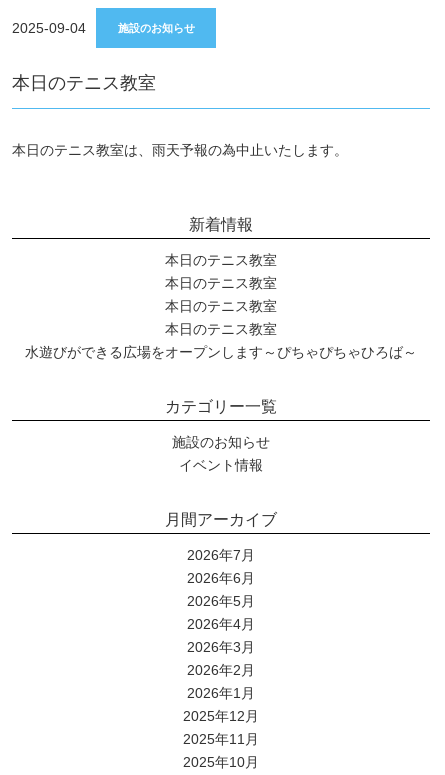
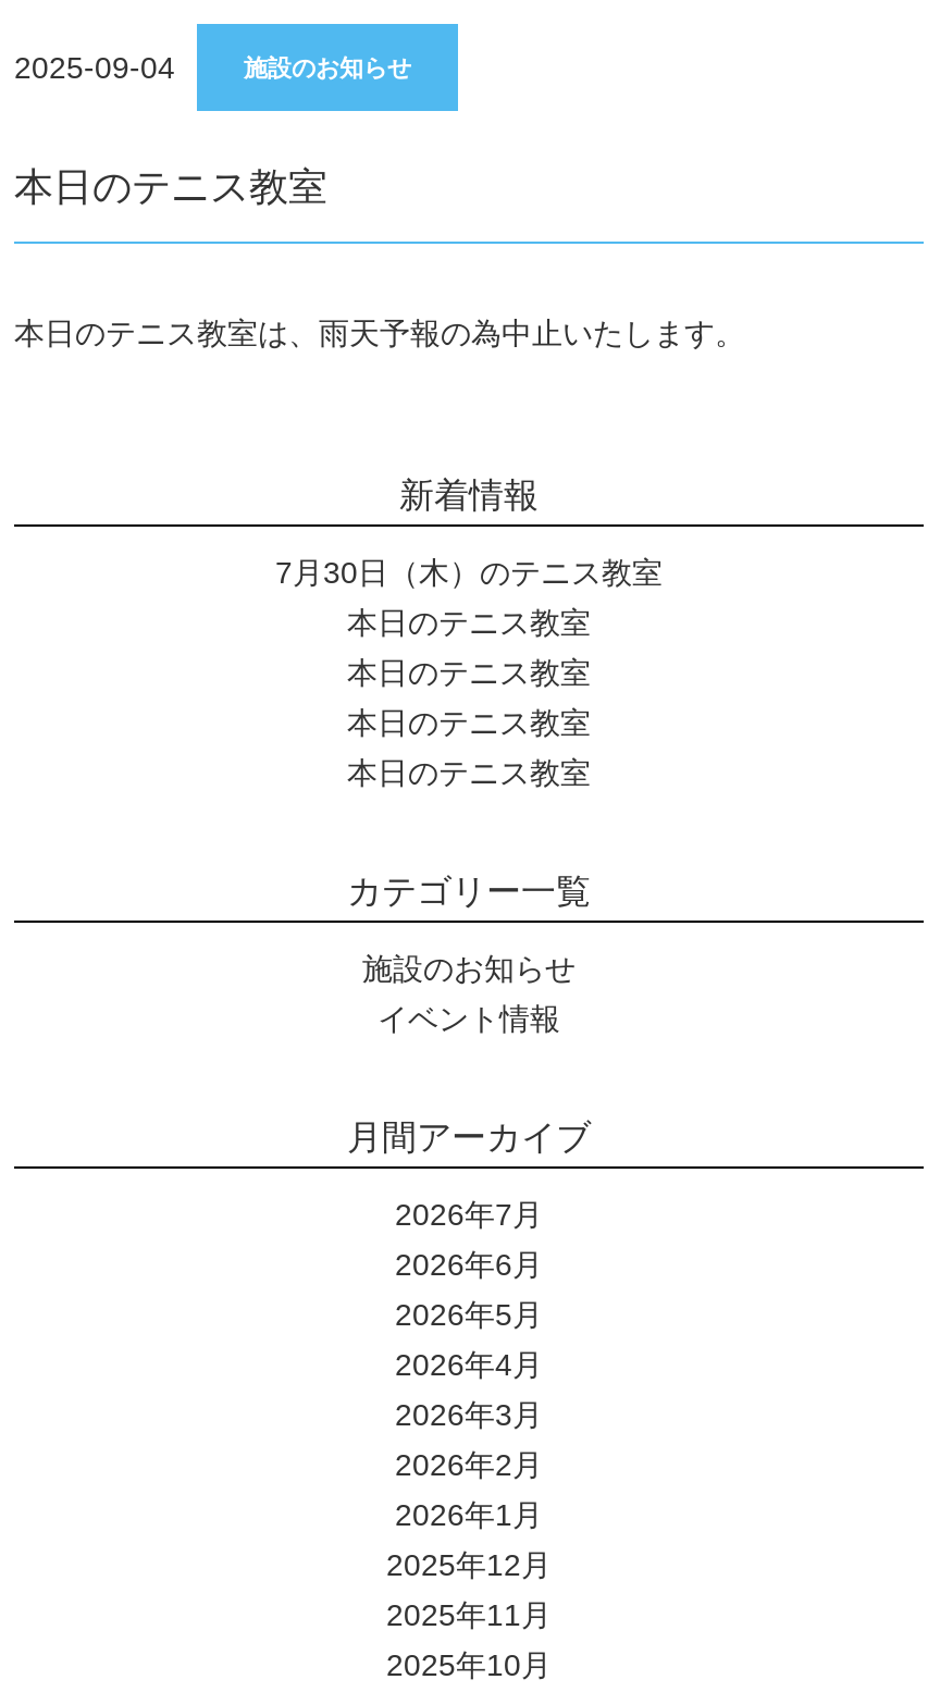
+ 7月30日（木）のテニス教室

moved down: 本日のテニス教室 | 本日のテニス教室 | 本日のテニス教室 | 本日のテニス教室

- 水遊びができる広場をオープンします～ぴちゃぴちゃひろば～
